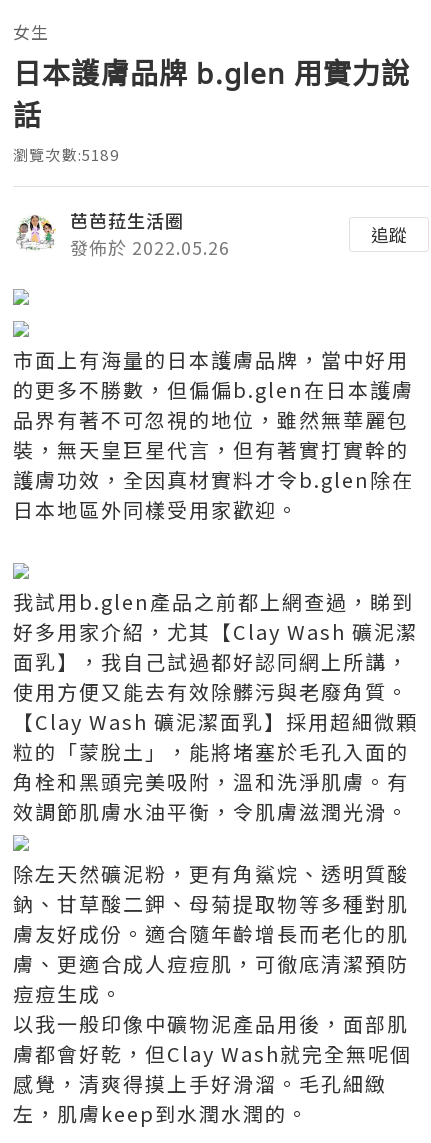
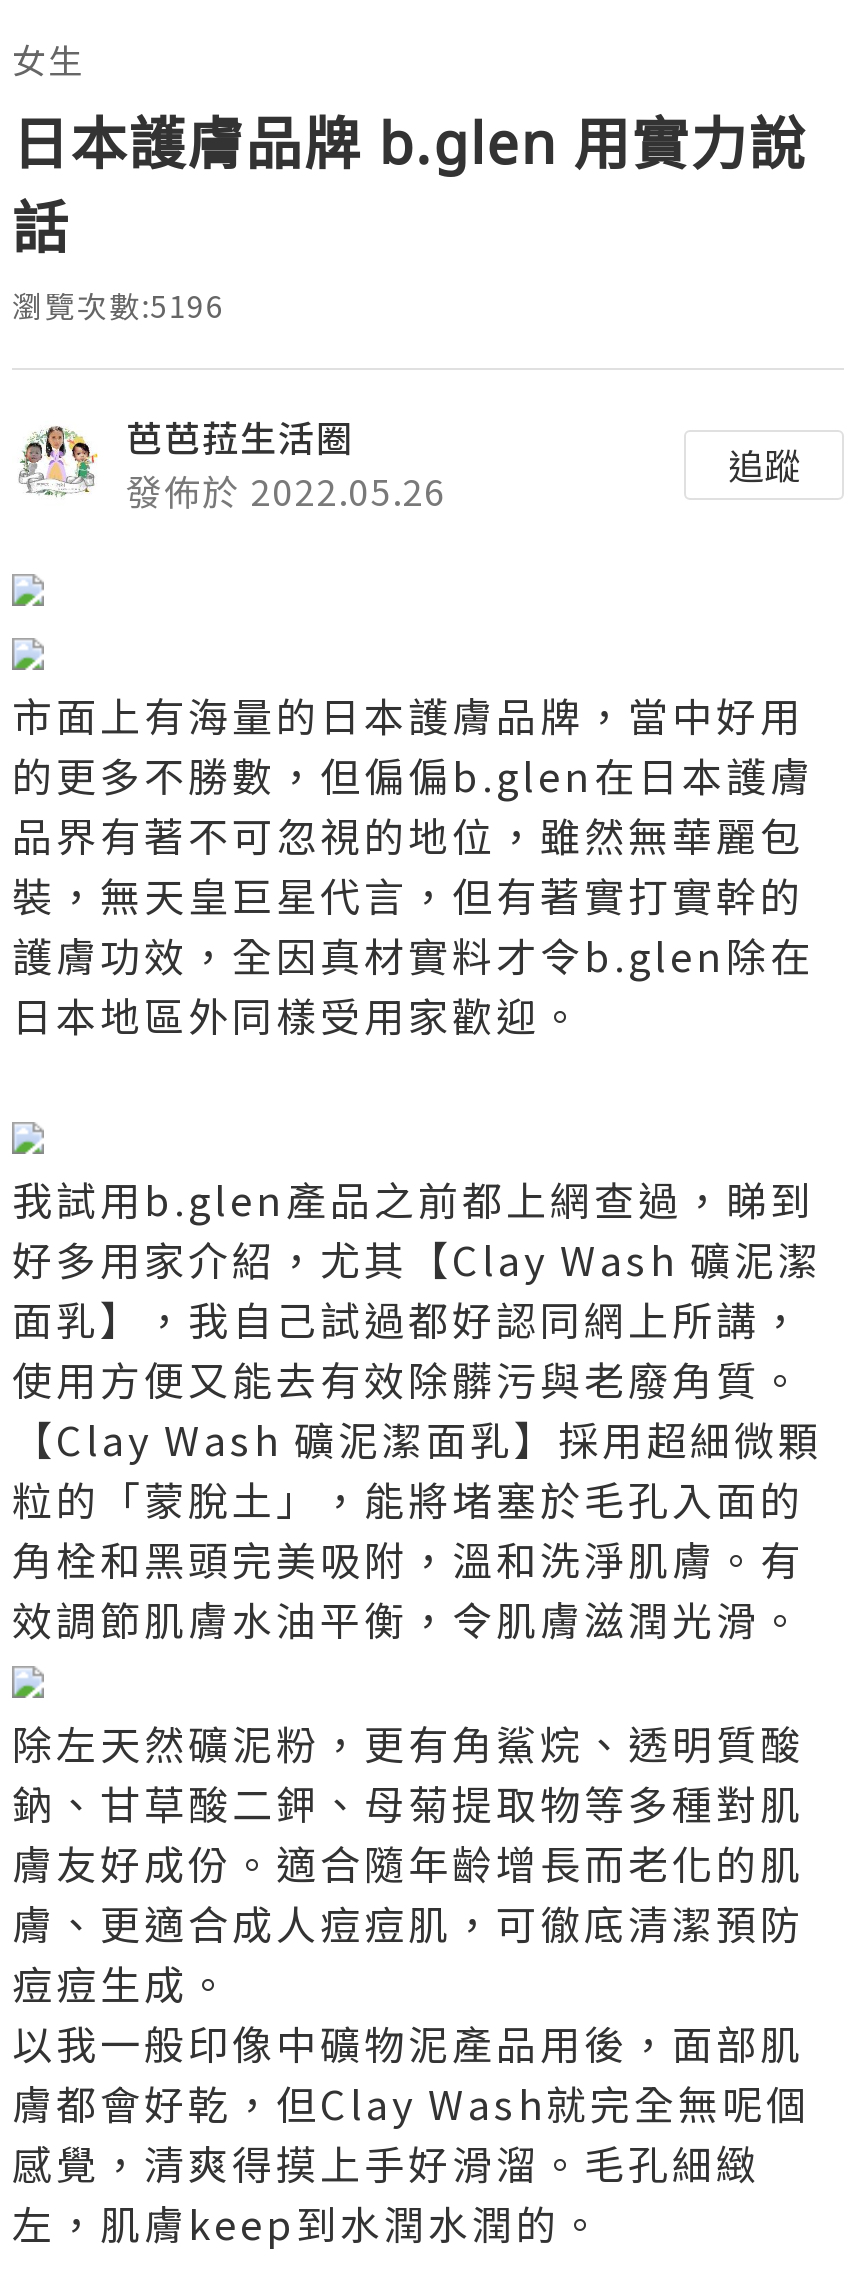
- 瀏覽次數:5189
+ 瀏覽次數:5196
